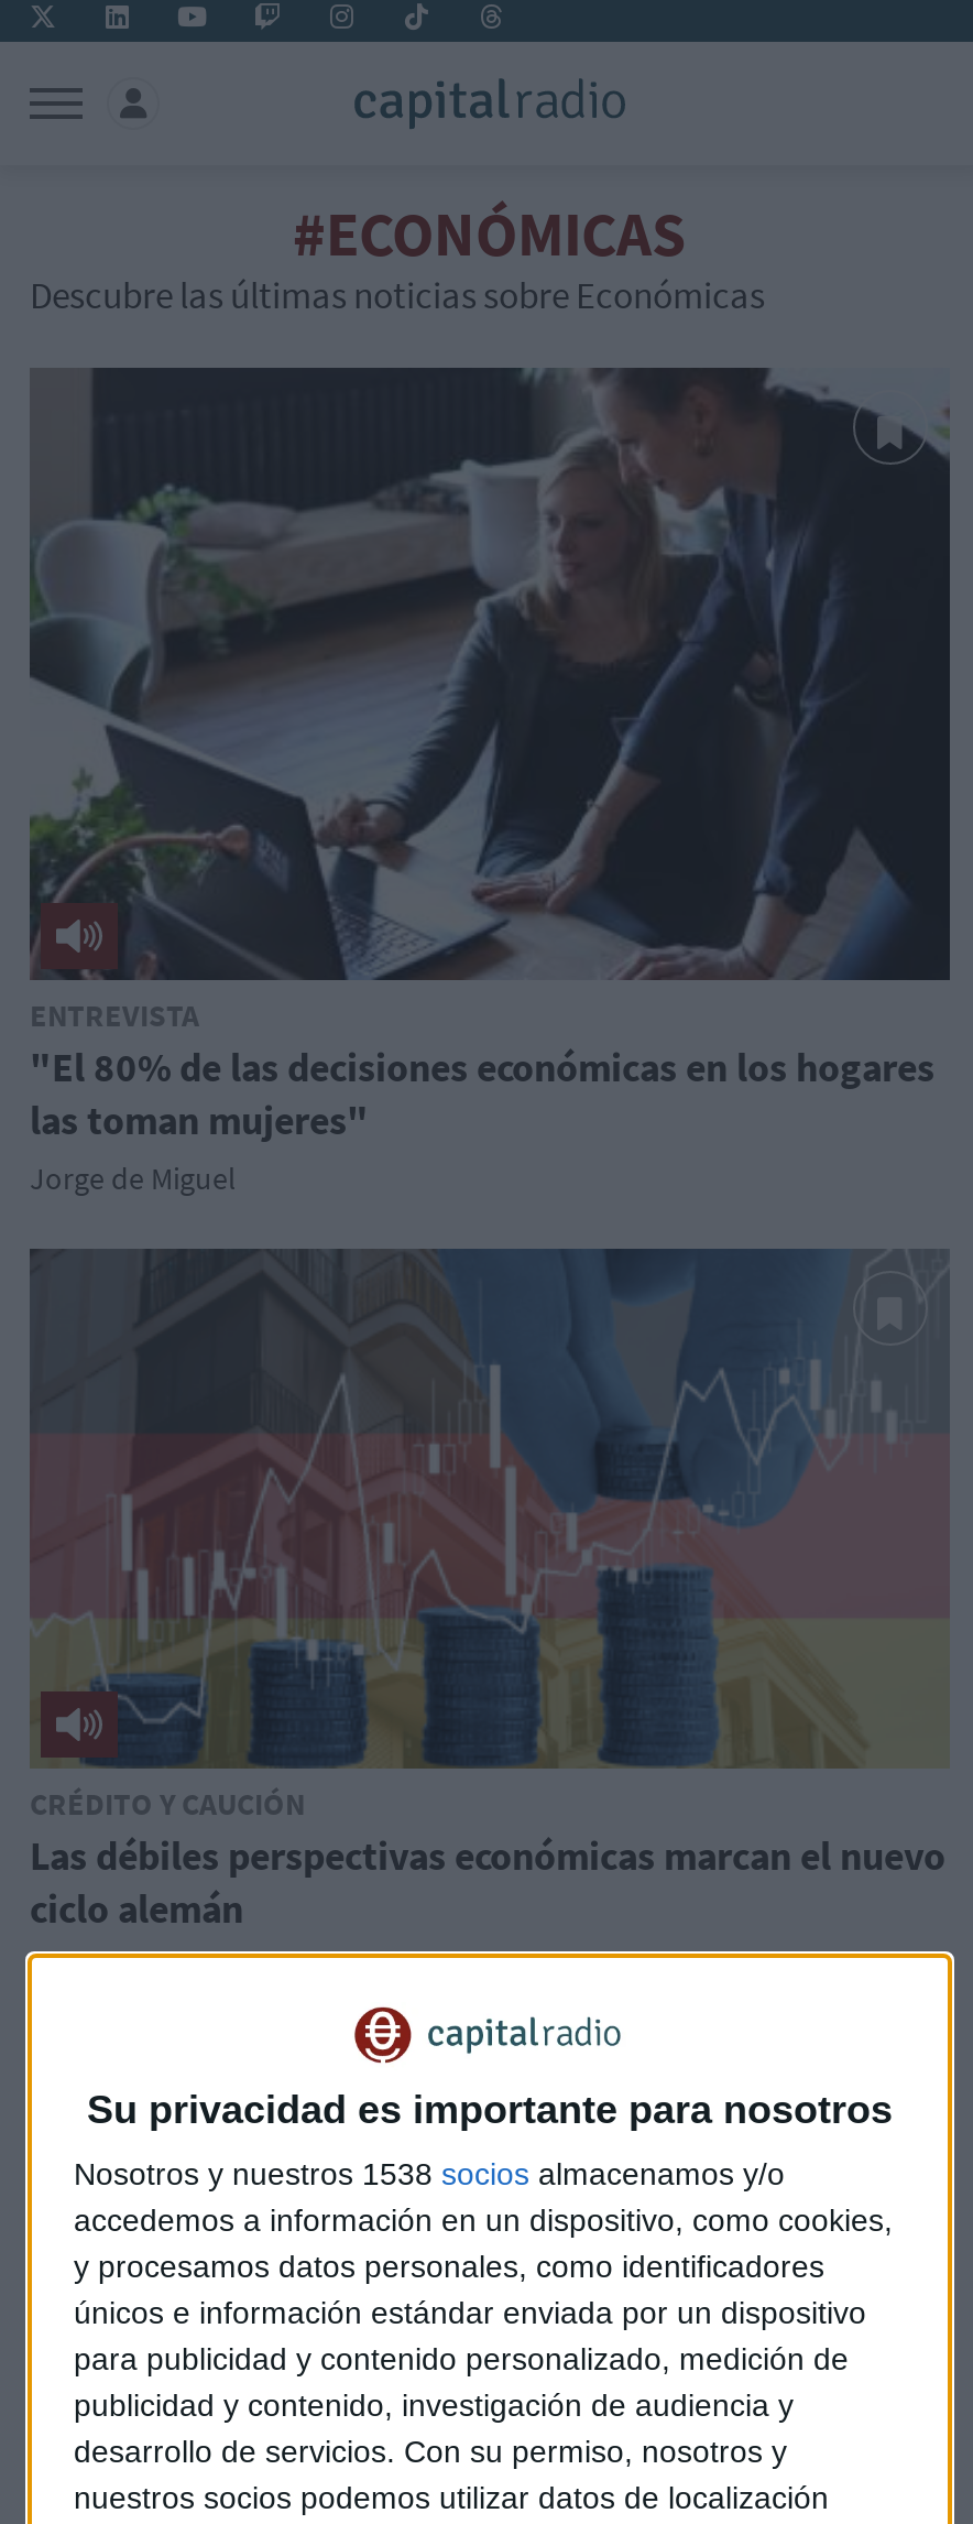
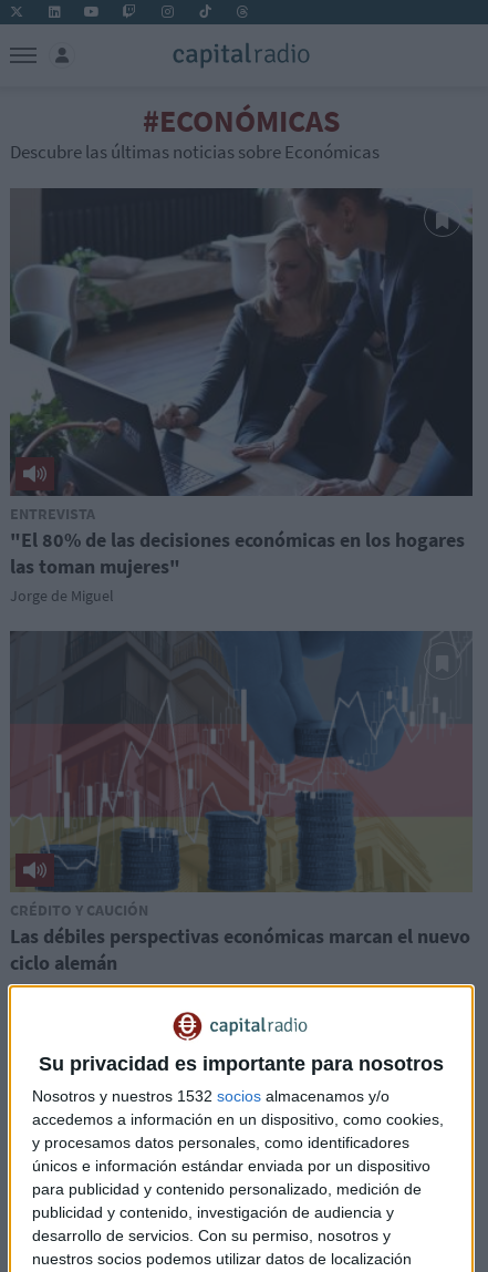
- Nosotros y nuestros 1538 socios almacenamos y/o
+ Nosotros y nuestros 1532 socios almacenamos y/o
